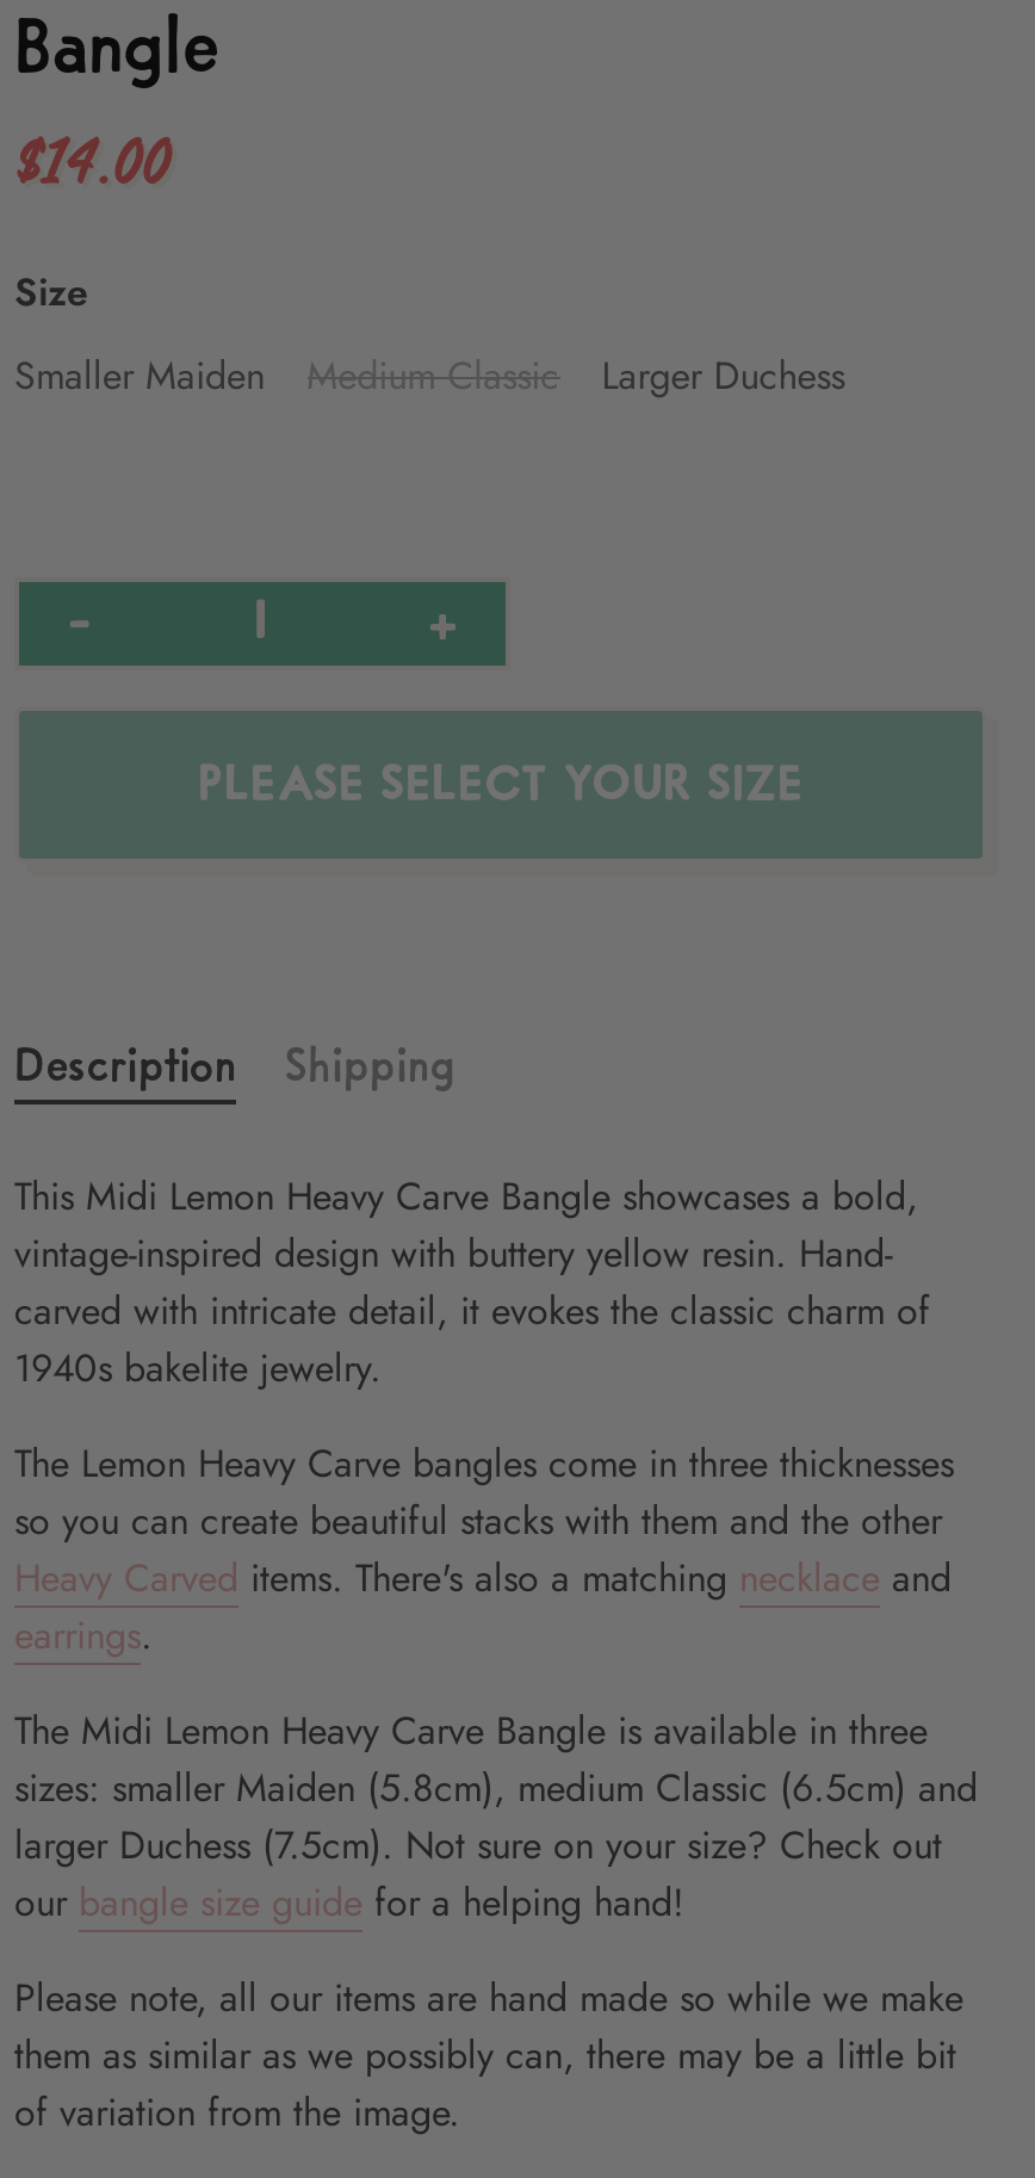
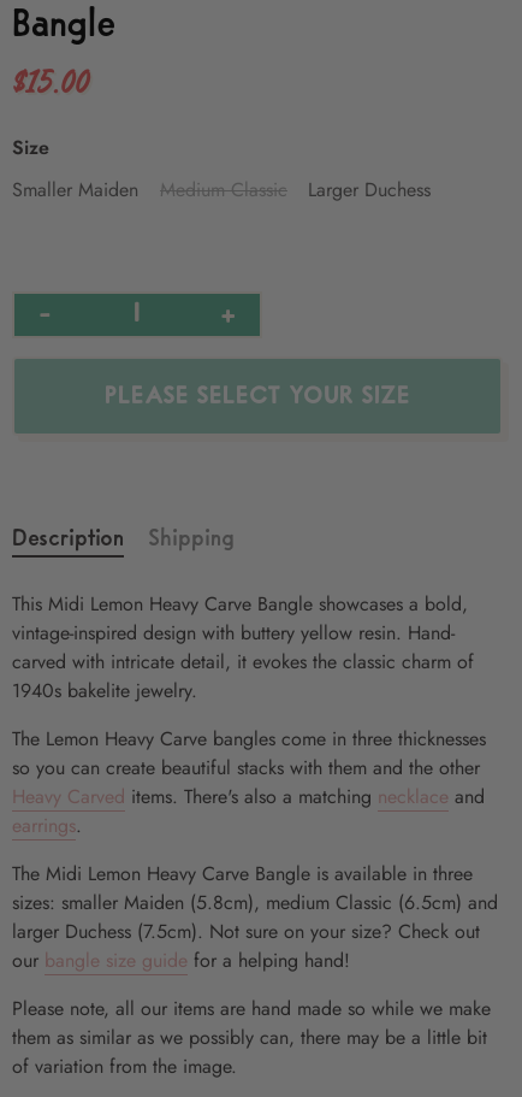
- $14.00
+ $15.00
